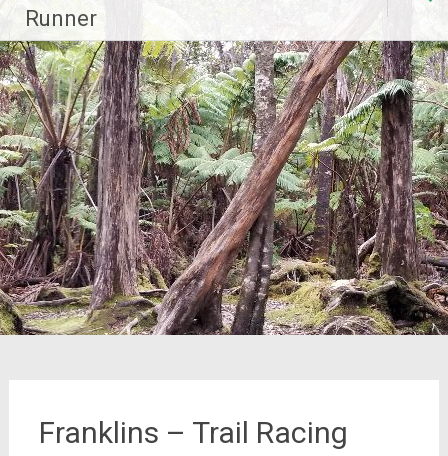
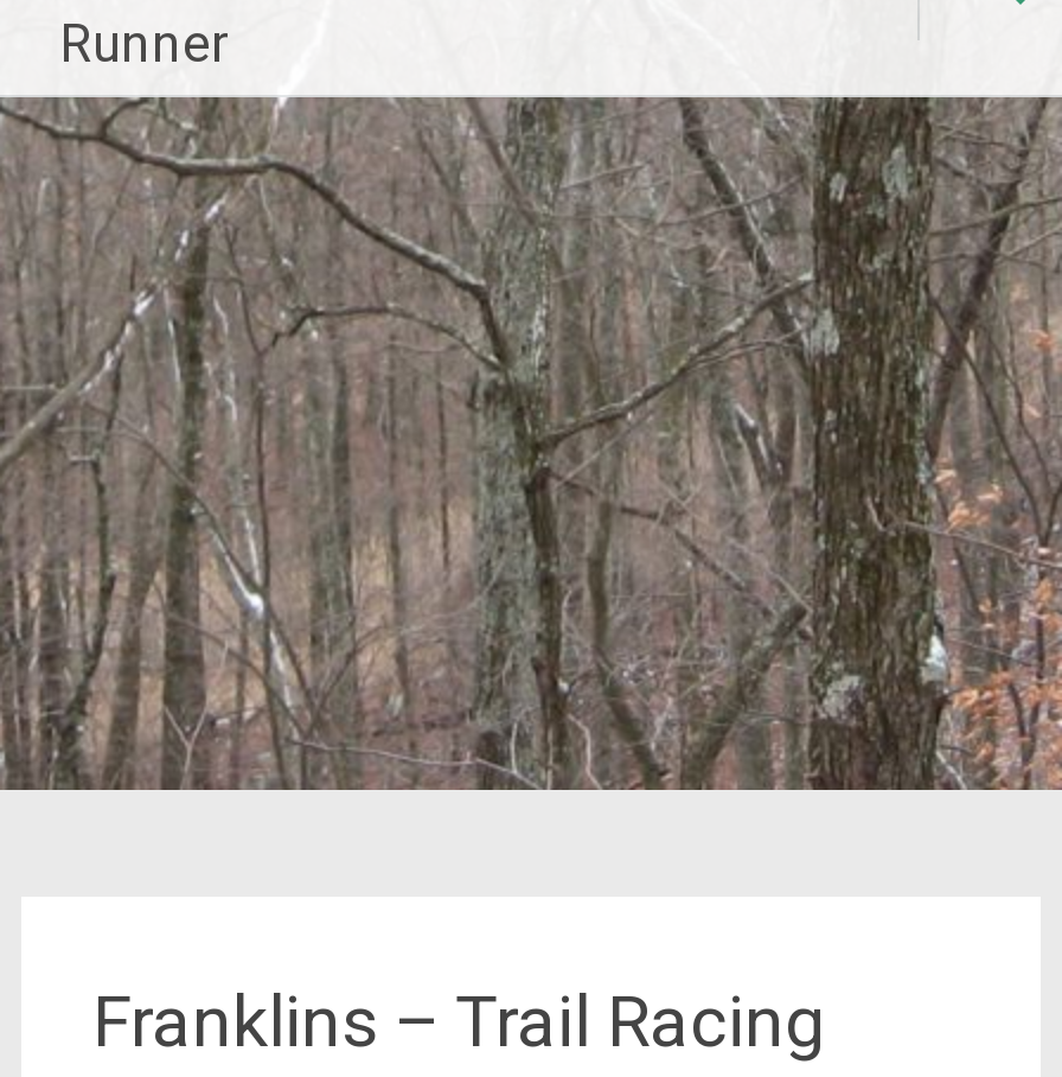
- [image]
+ [image]
